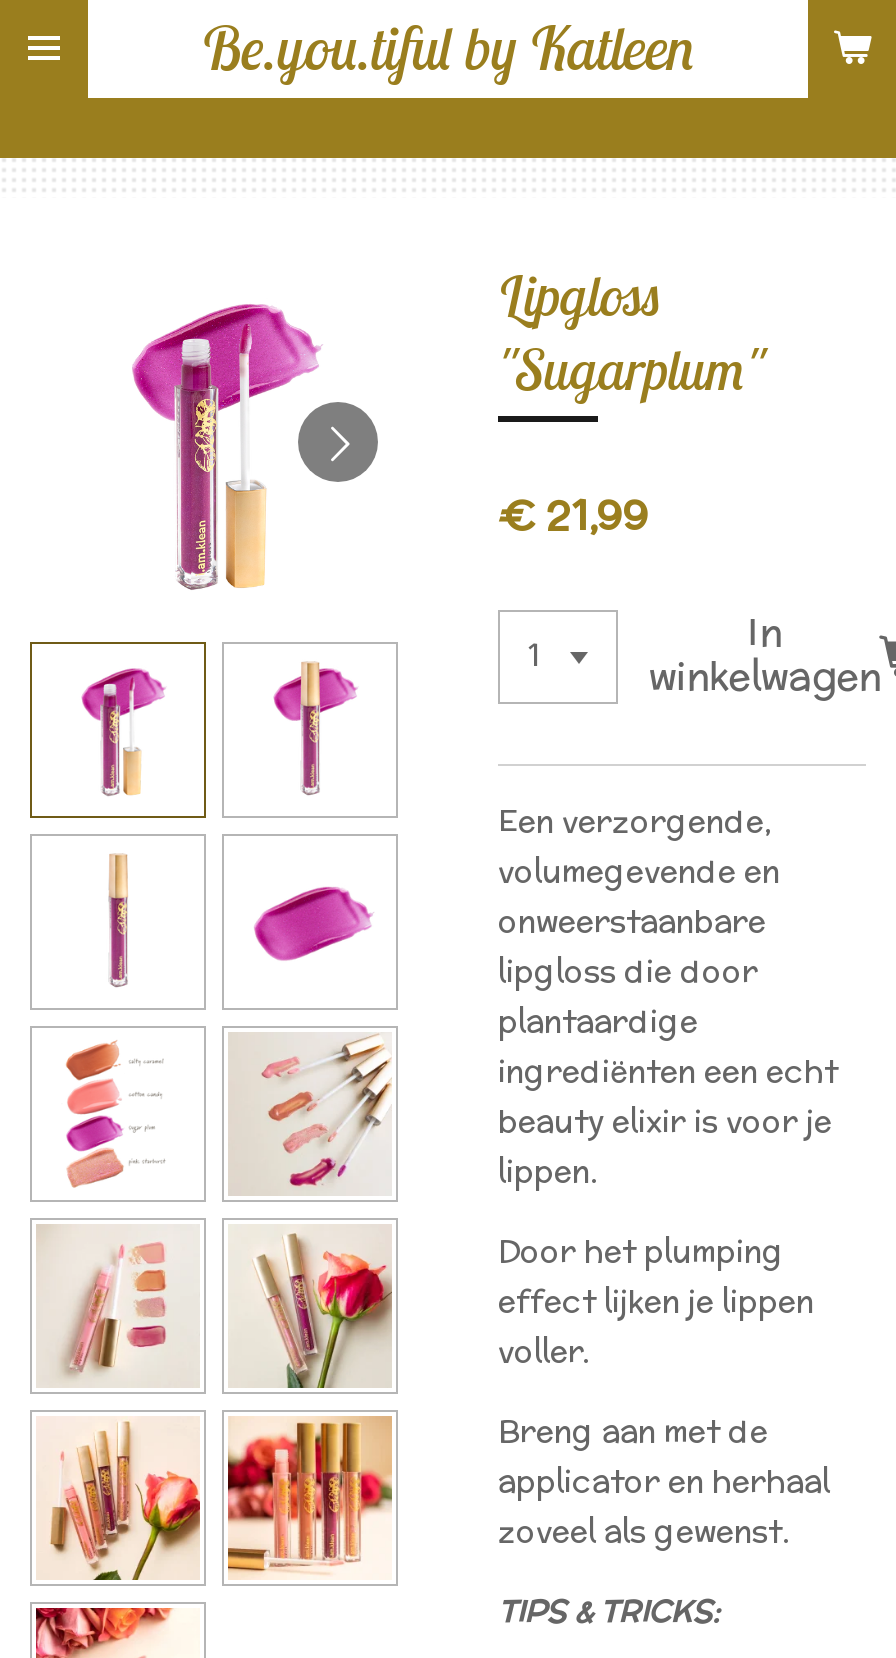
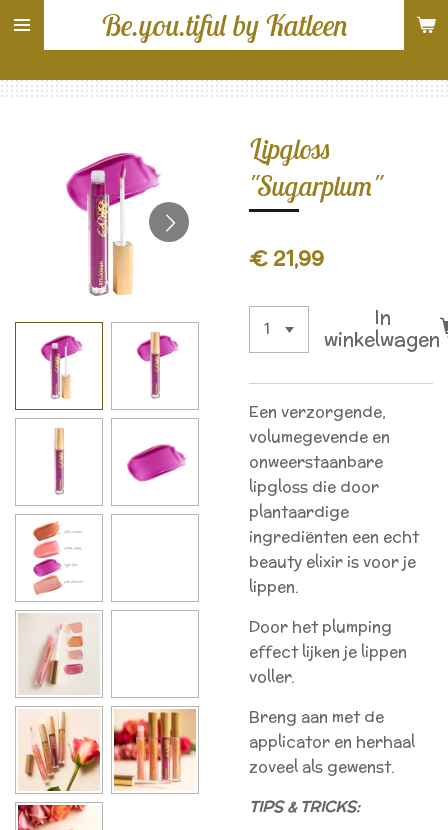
- [image]

- [image]
